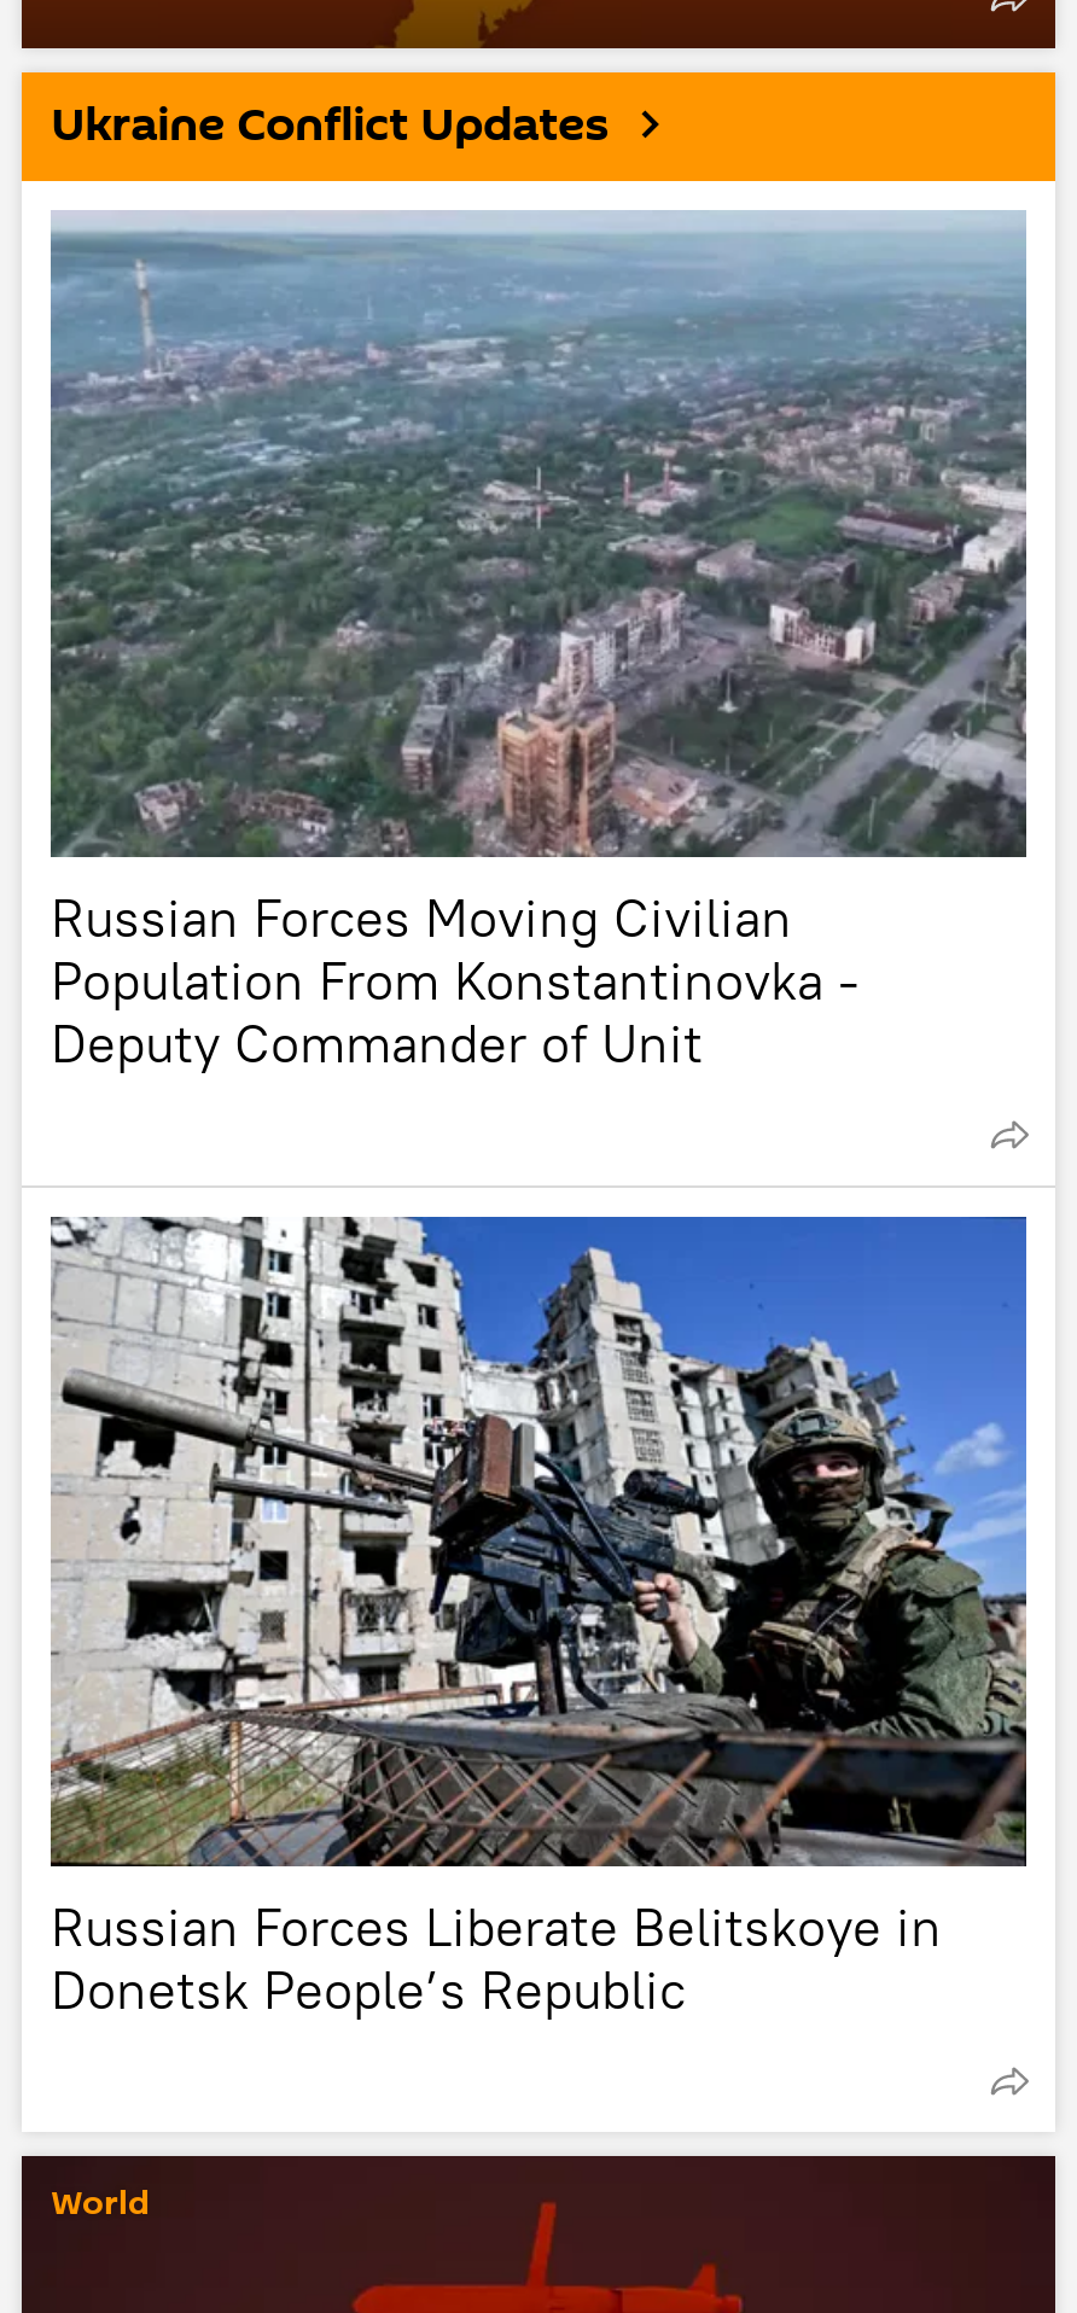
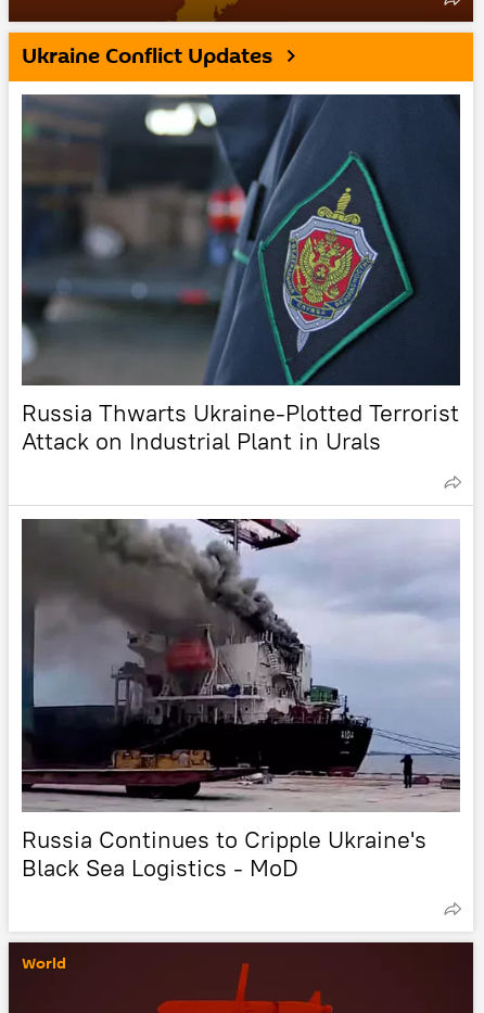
- [image]
- Russian Forces Moving Civilian
- Population From Konstantinovka -
- Deputy Commander of Unit
+ [image]
+ Russia Thwarts Ukraine-Plotted Terrorist
+ Attack on Industrial Plant in Urals

- [image]
- Russian Forces Liberate Belitskoye in
- Donetsk People’s Republic
+ [image]
+ Russia Continues to Cripple Ukraine's
+ Black Sea Logistics - MoD
